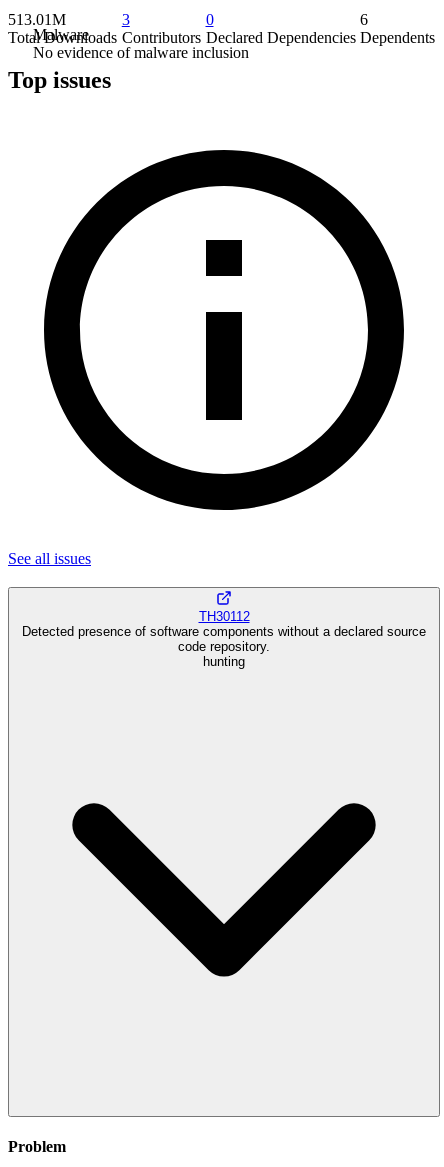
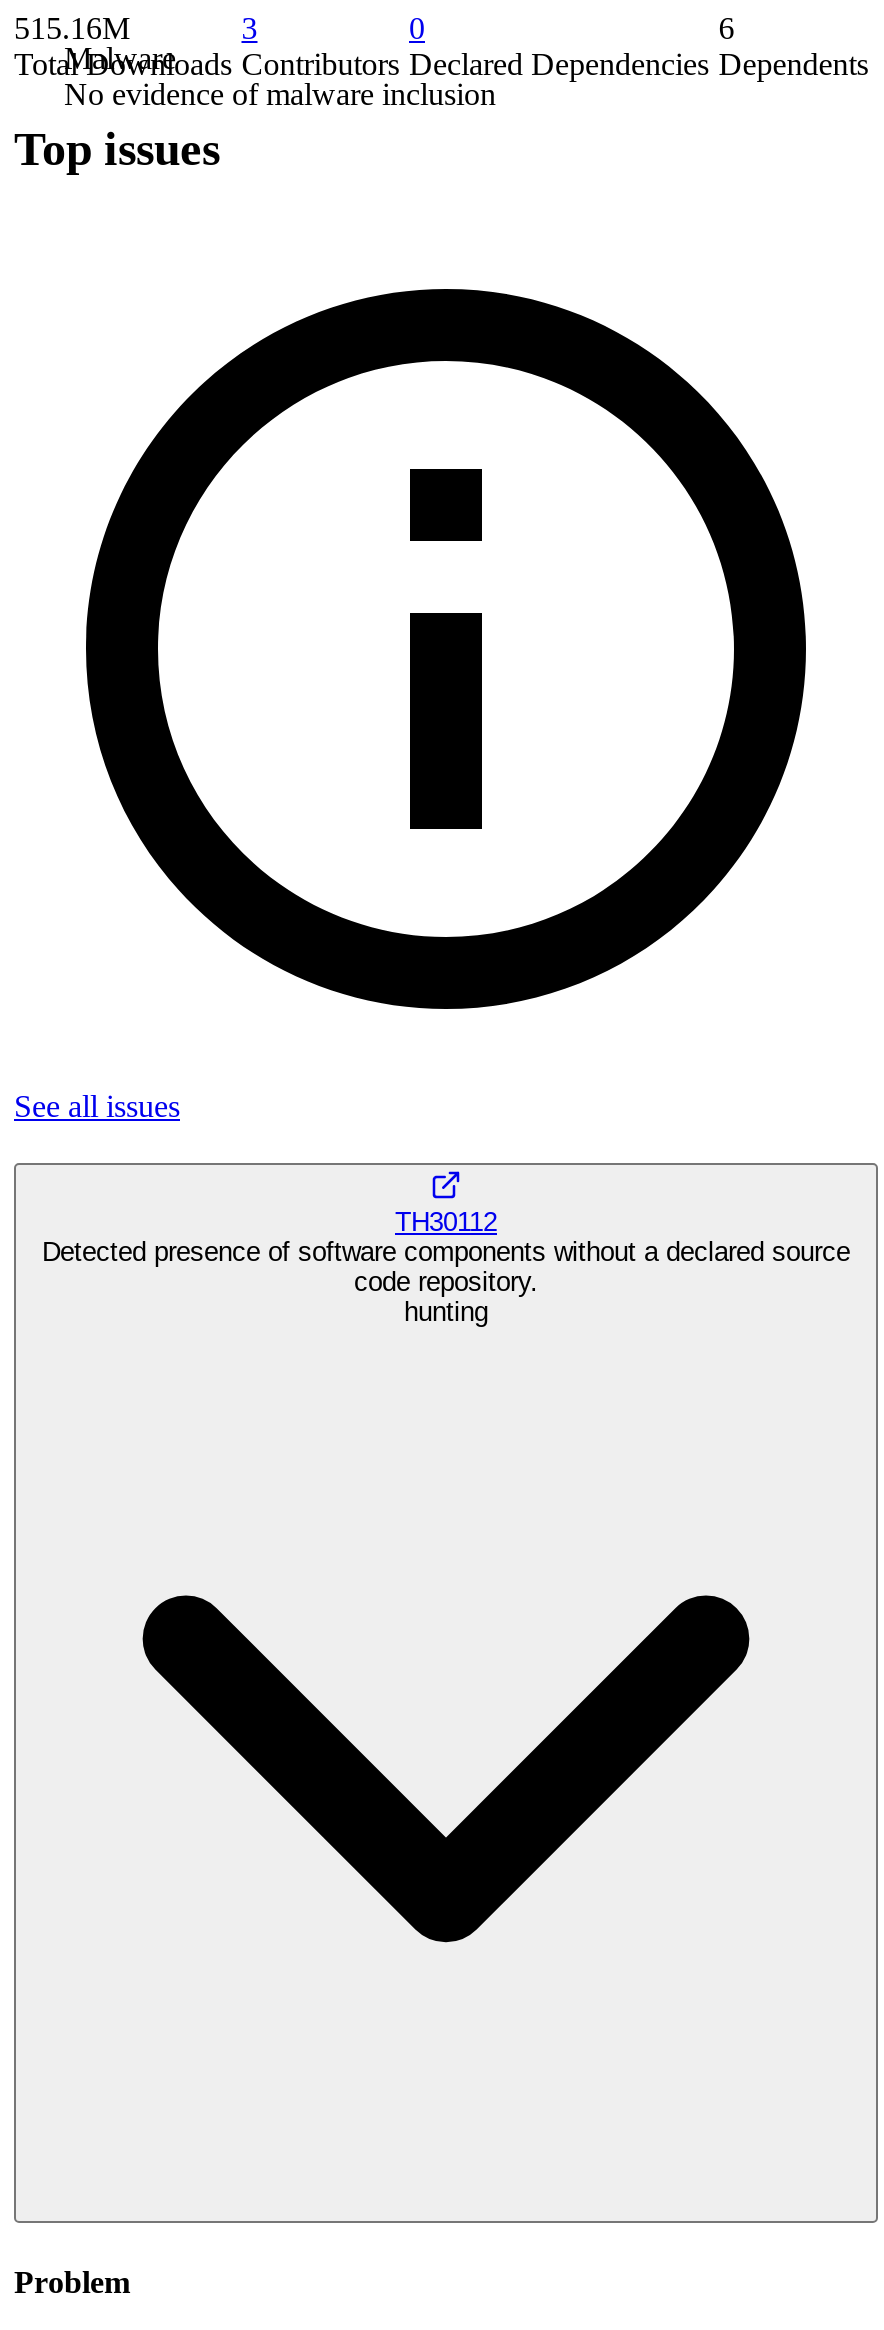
- 513.01M
+ 515.16M
